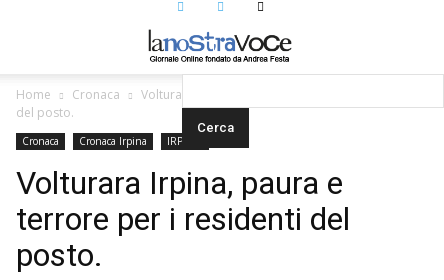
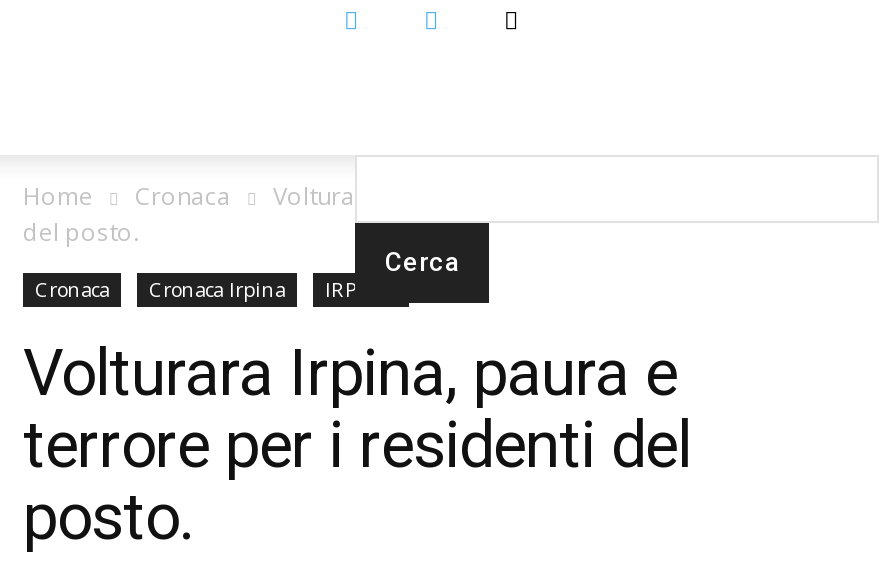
- [image]
